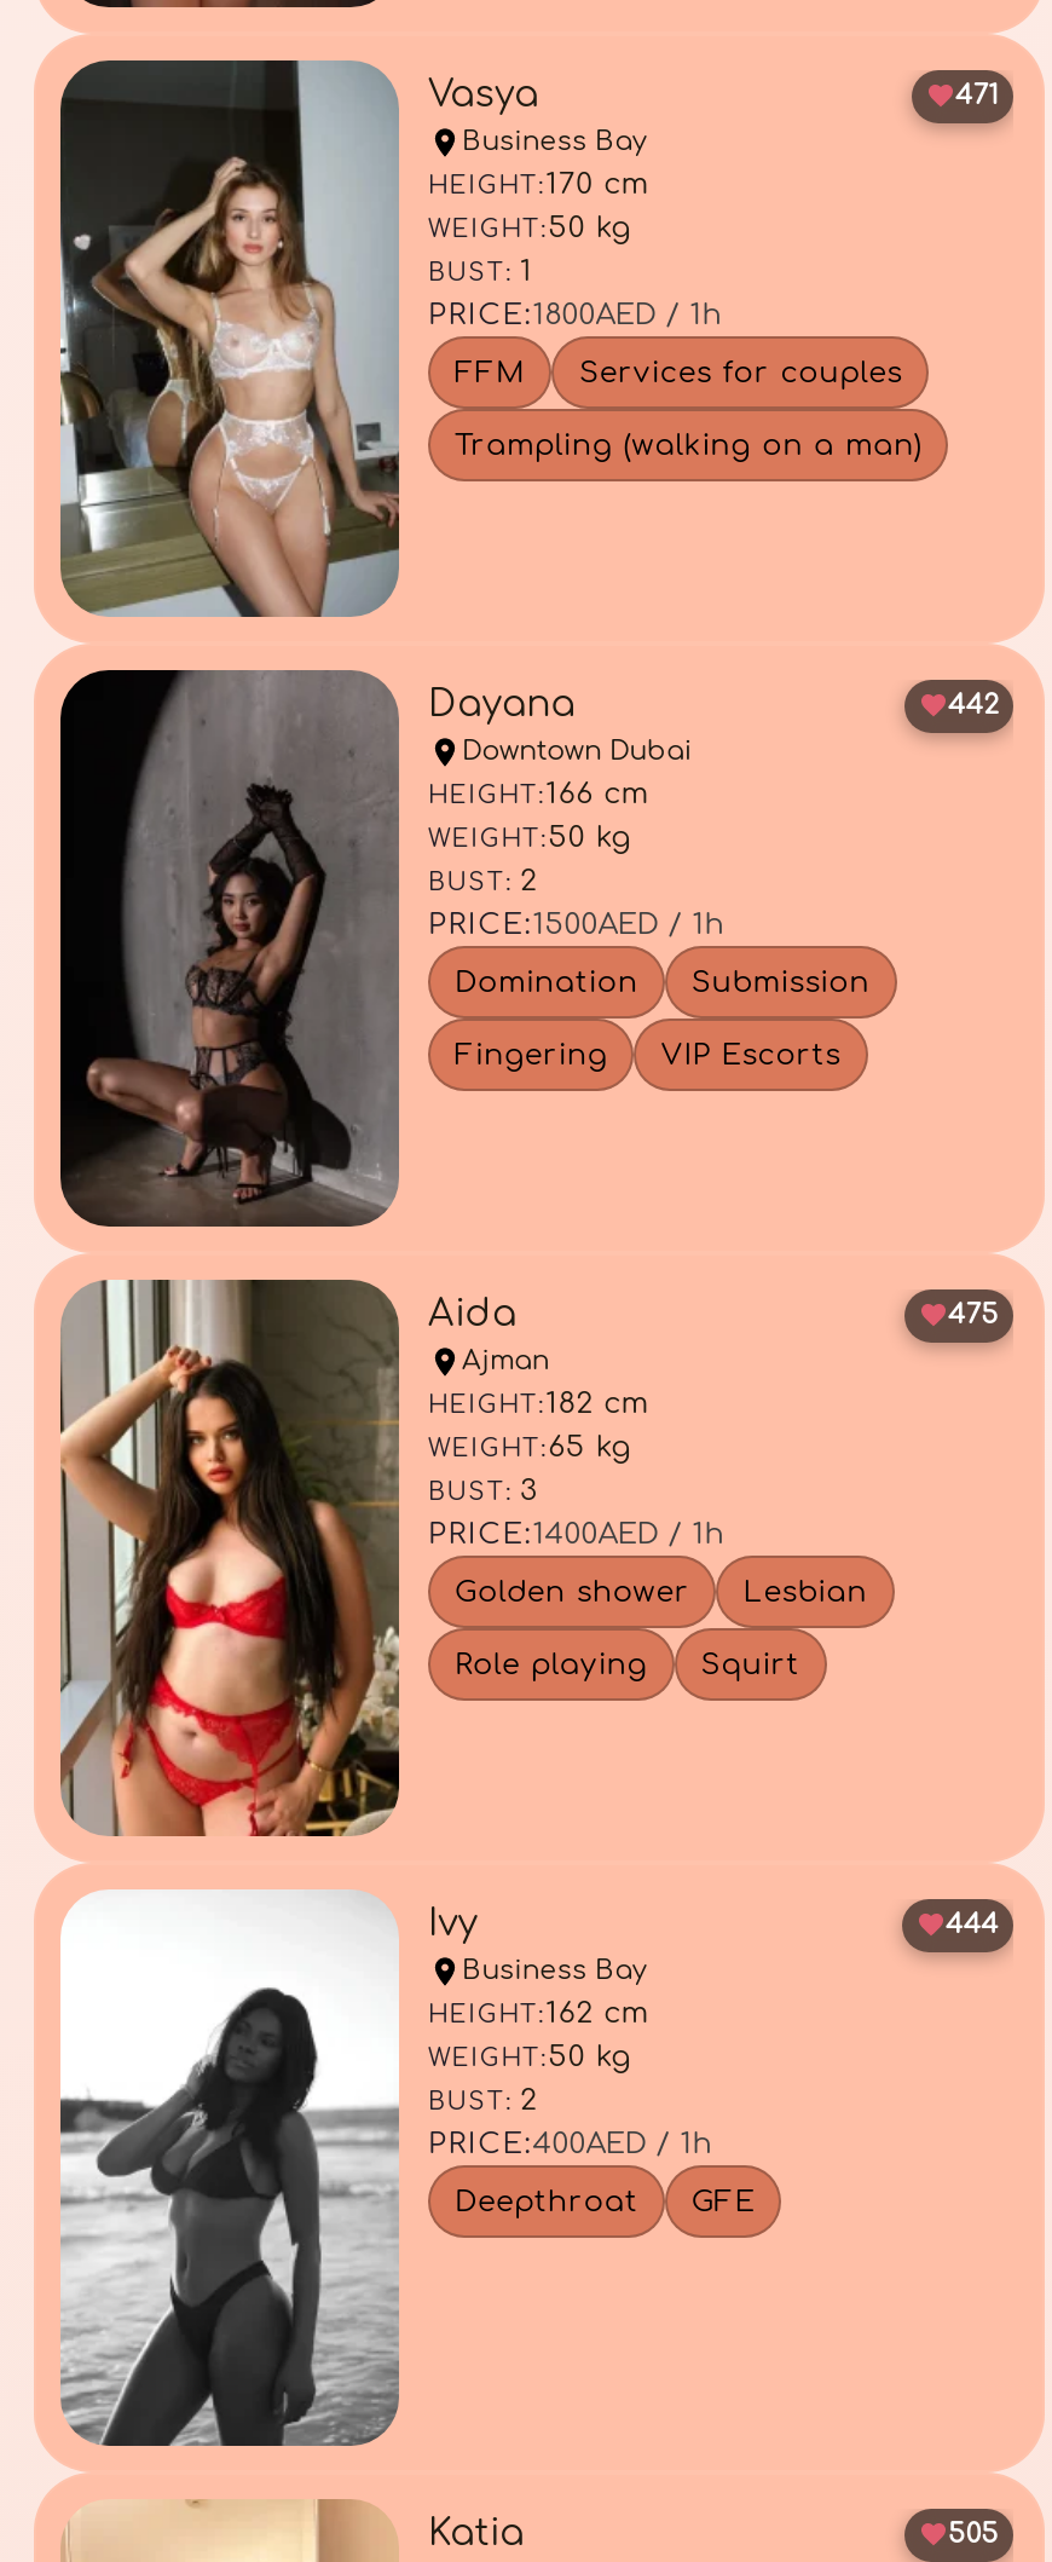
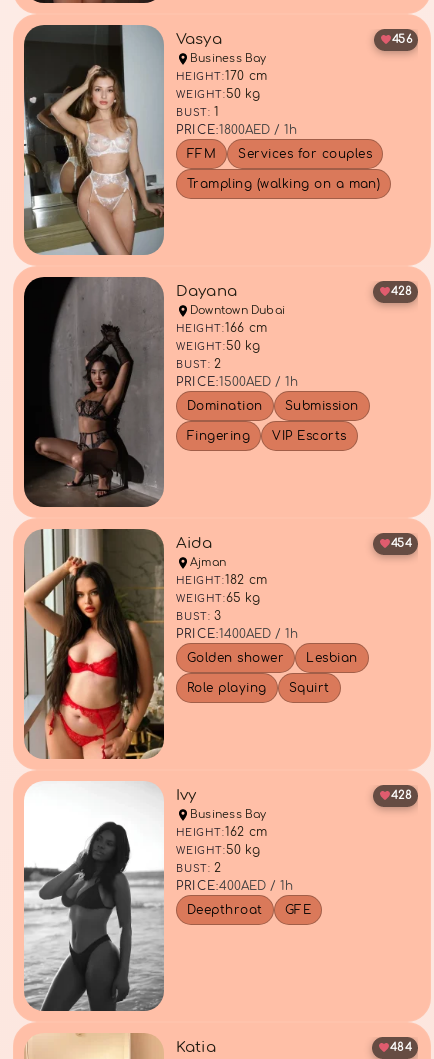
- 471
+ 456

- 442
+ 428

- 475
+ 454

- 444
+ 428

- 505
+ 484
